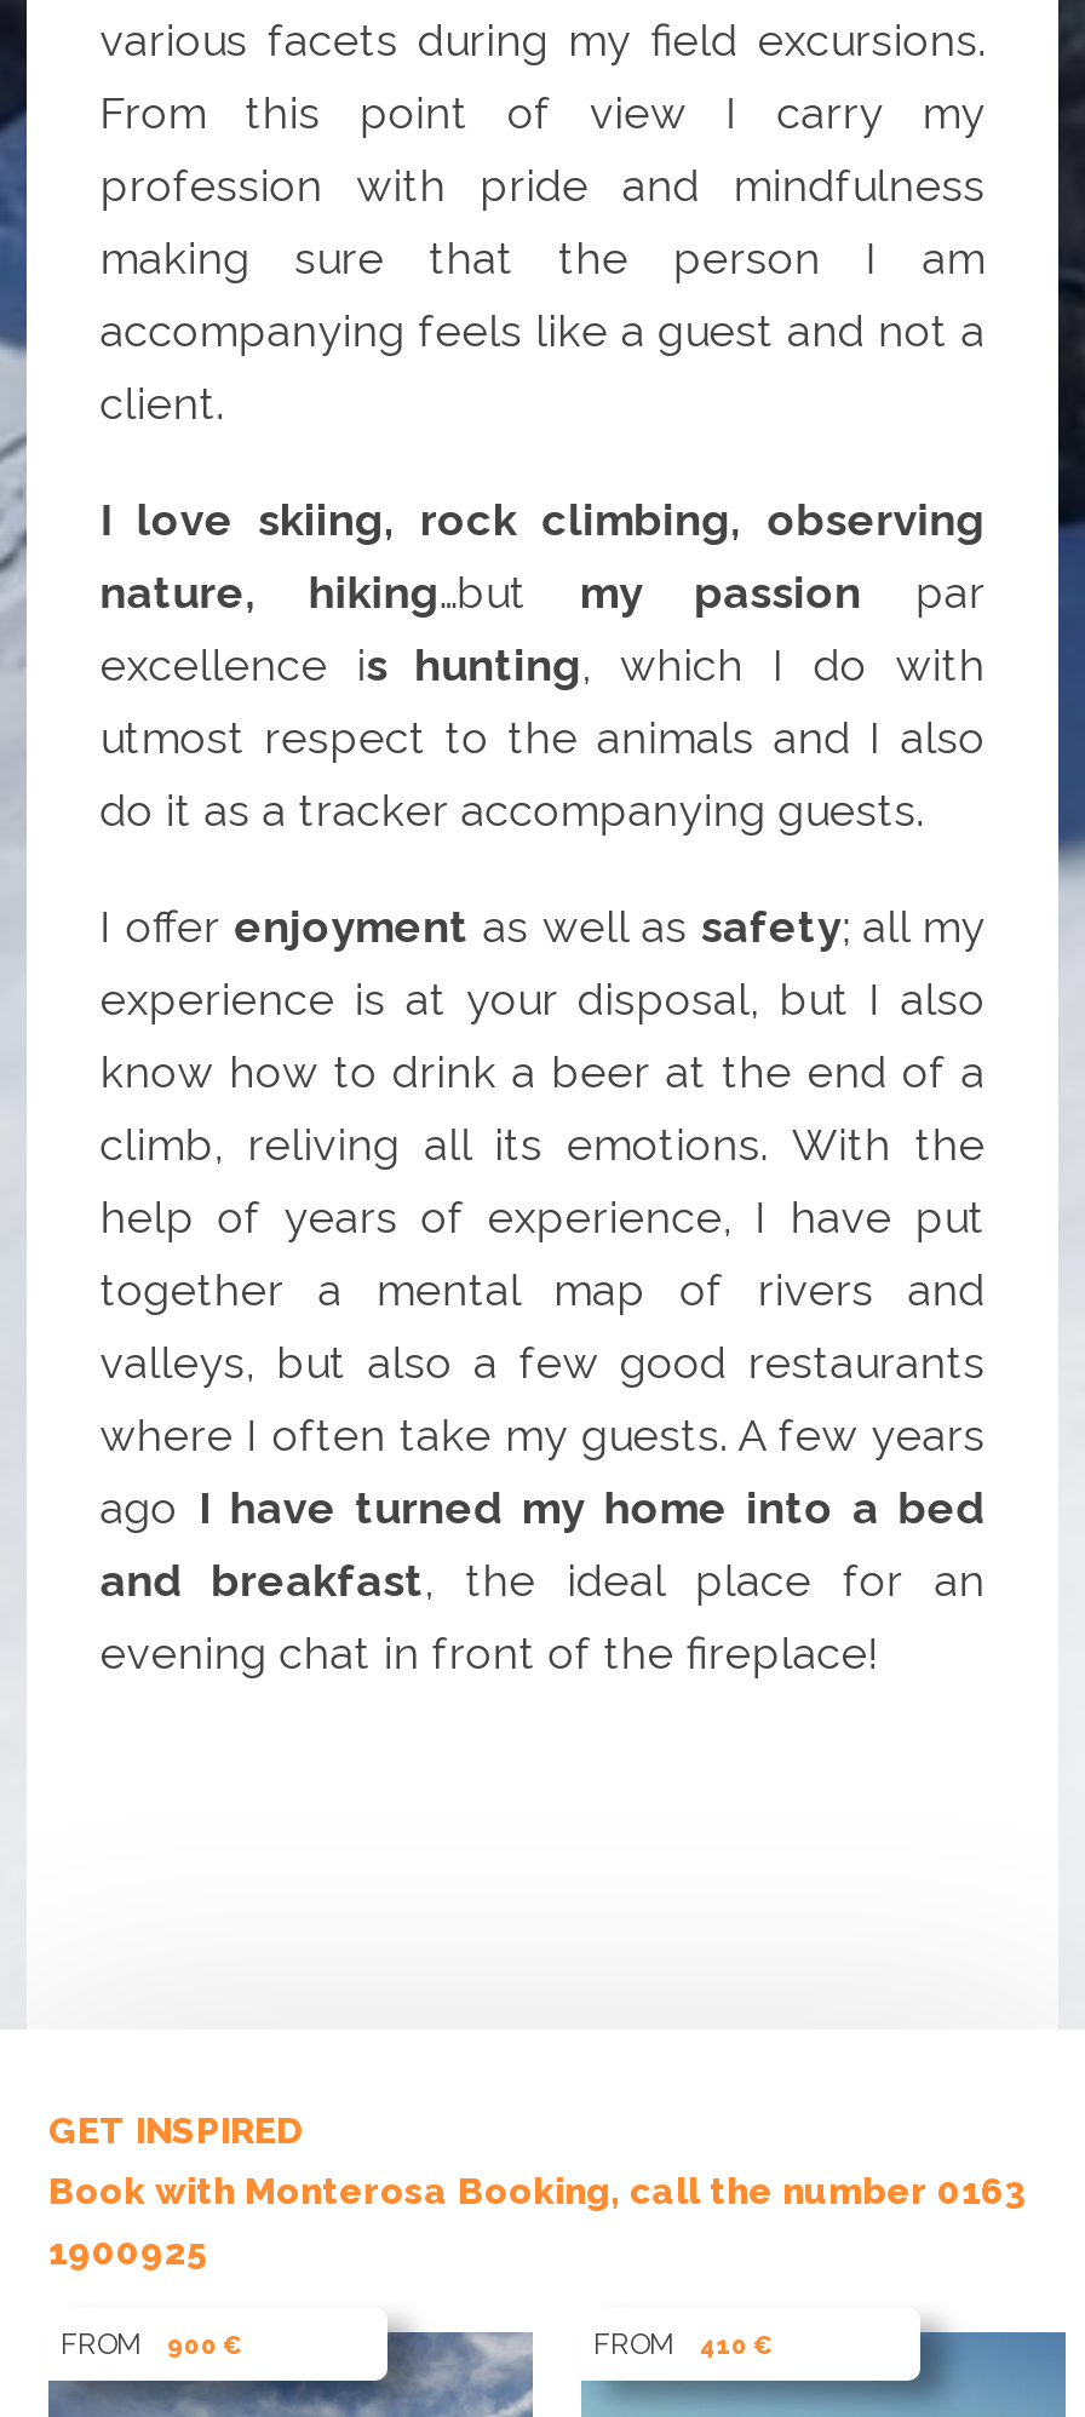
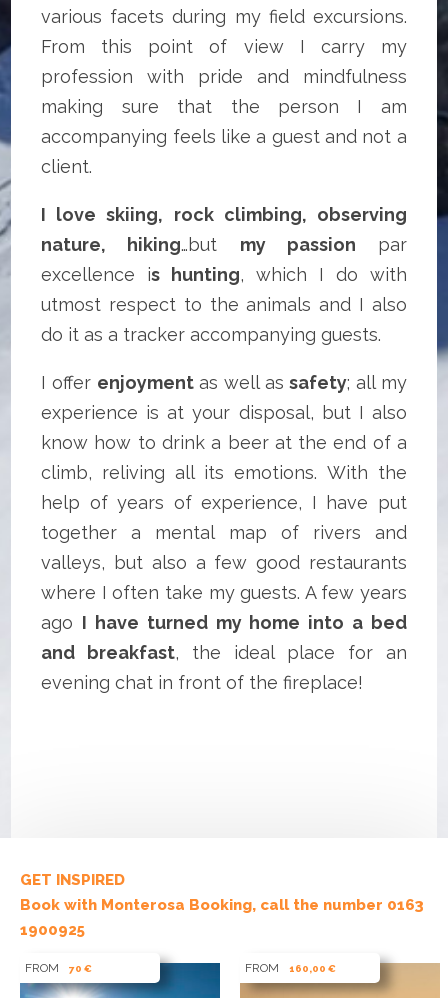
- FROM 900 €
+ FROM 70 €

- FROM 410 €
+ FROM 160,00 €
